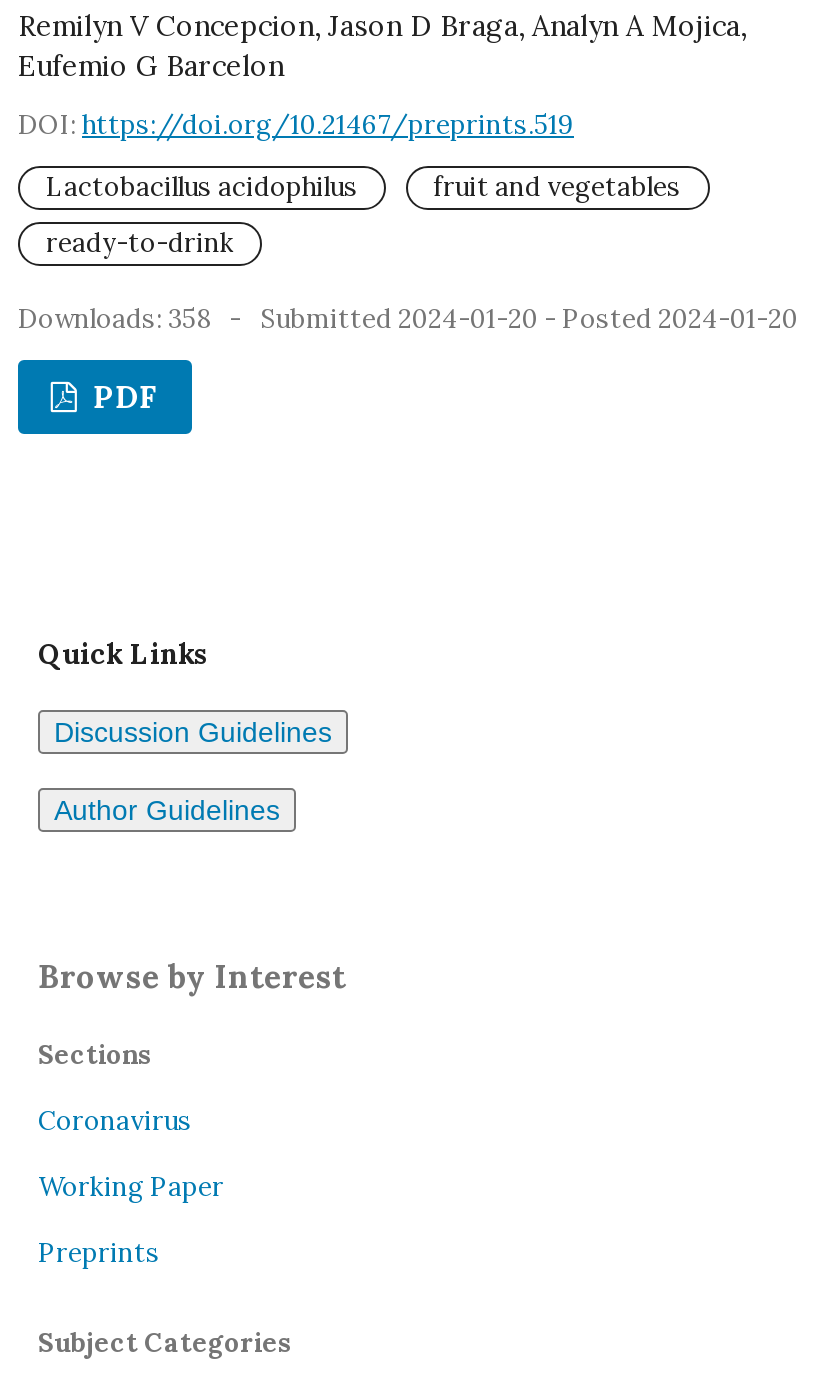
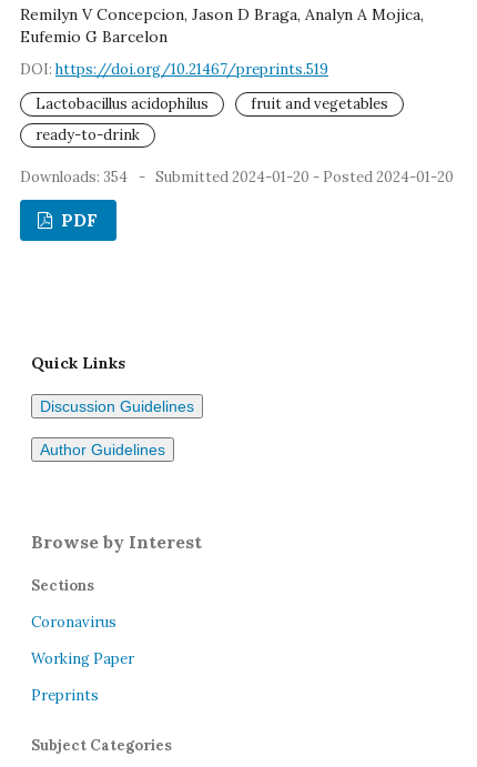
- Downloads: 358 - Submitted 2024-01-20 - Posted 2024-01-20
+ Downloads: 354 - Submitted 2024-01-20 - Posted 2024-01-20
